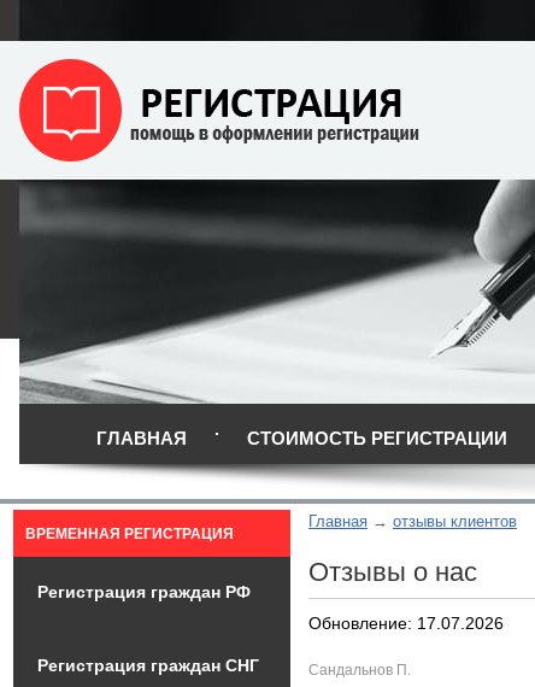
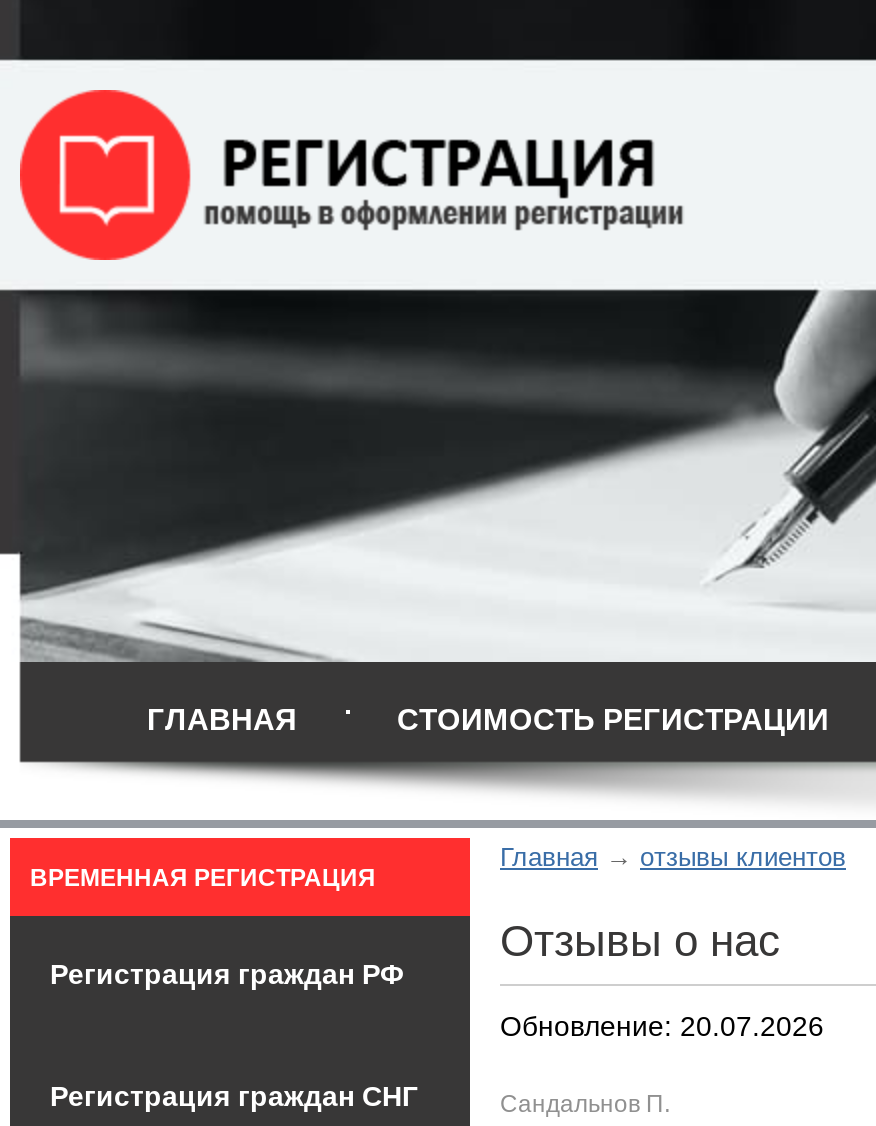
- Обновление: 17.07.2026
+ Обновление: 20.07.2026
